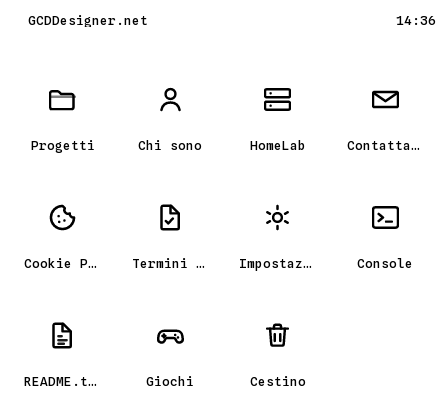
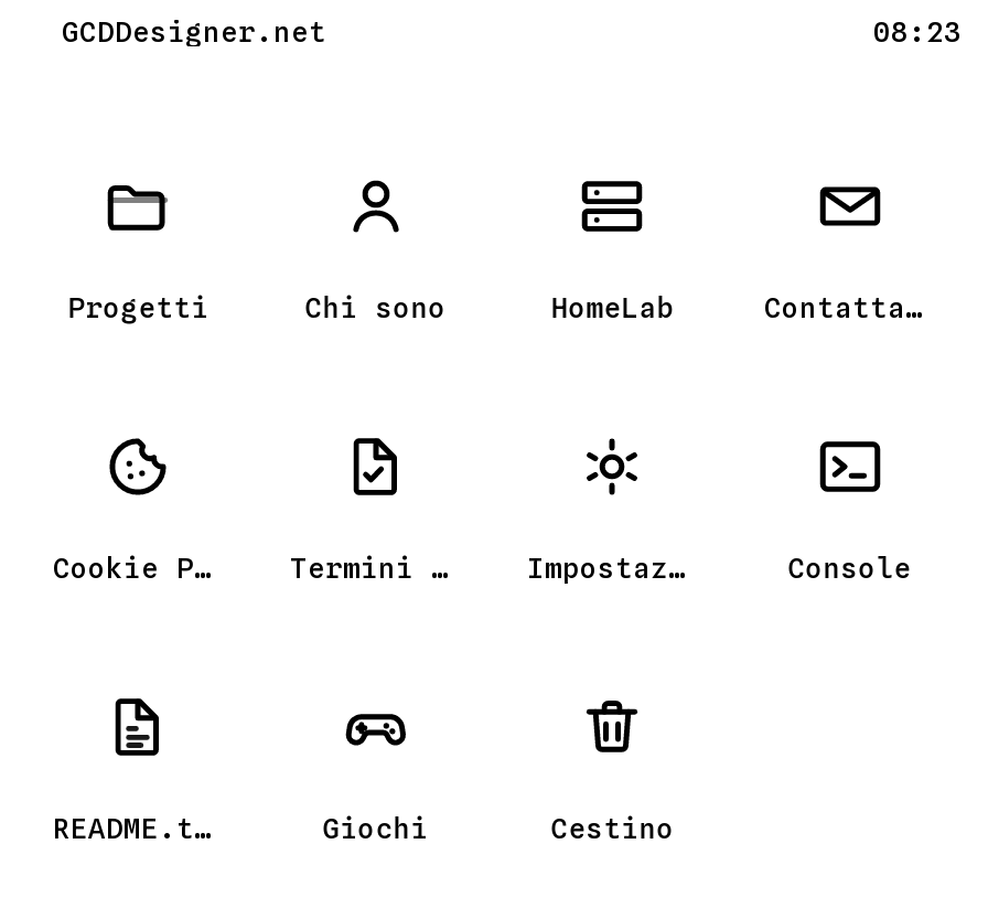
- 14:36
+ 08:23
